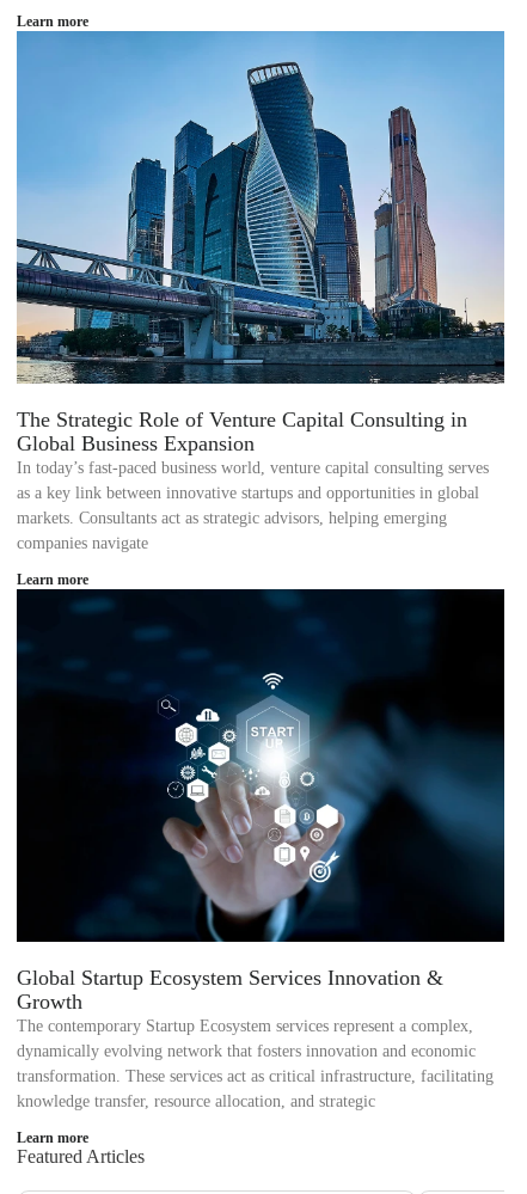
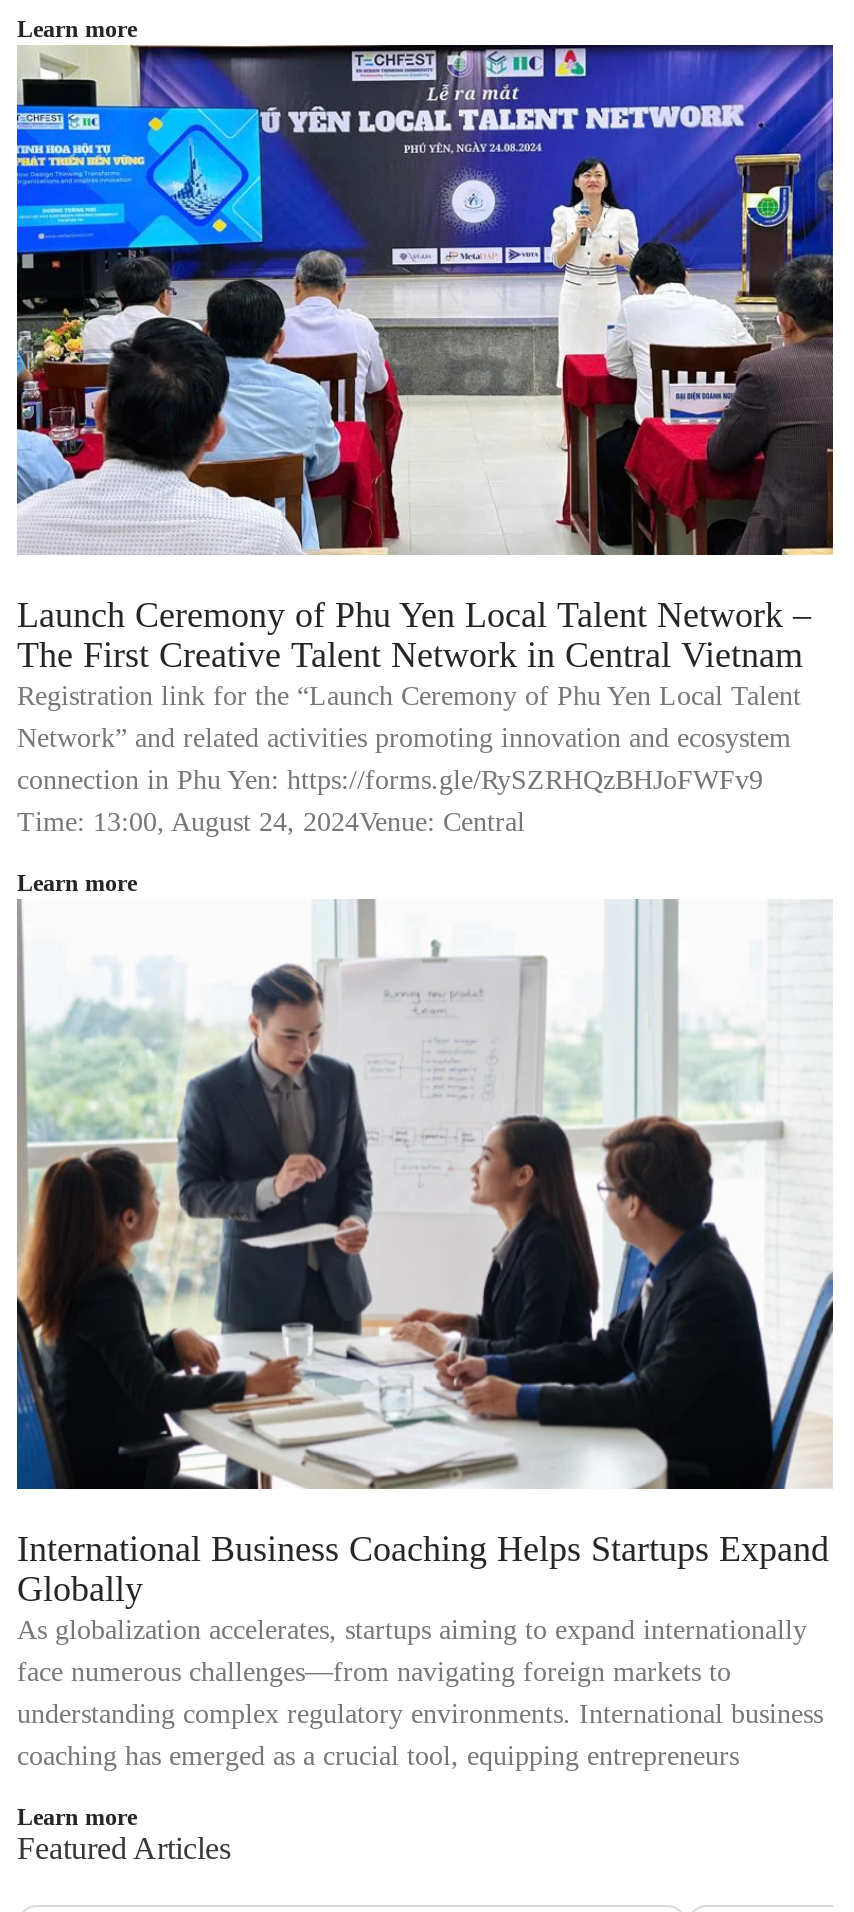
- [image]
+ [image]

- The Strategic Role of Venture Capital Consulting in
- Global Business Expansion
- In today’s fast-paced business world, venture capital consulting serves
- as a key link between innovative startups and opportunities in global
- markets. Consultants act as strategic advisors, helping emerging
- companies navigate
+ Launch Ceremony of Phu Yen Local Talent Network –
+ The First Creative Talent Network in Central Vietnam
+ Registration link for the “Launch Ceremony of Phu Yen Local Talent
+ Network” and related activities promoting innovation and ecosystem
+ connection in Phu Yen: https://forms.gle/RySZRHQzBHJoFWFv9
+ Time: 13:00, August 24, 2024Venue: Central

- [image]
- Global Startup Ecosystem Services Innovation &
- Growth
- The contemporary Startup Ecosystem services represent a complex,
- dynamically evolving network that fosters innovation and economic
- transformation. These services act as critical infrastructure, facilitating
- knowledge transfer, resource allocation, and strategic
+ [image]
+ International Business Coaching Helps Startups Expand
+ Globally
+ As globalization accelerates, startups aiming to expand internationally
+ face numerous challenges—from navigating foreign markets to
+ understanding complex regulatory environments. International business
+ coaching has emerged as a crucial tool, equipping entrepreneurs
